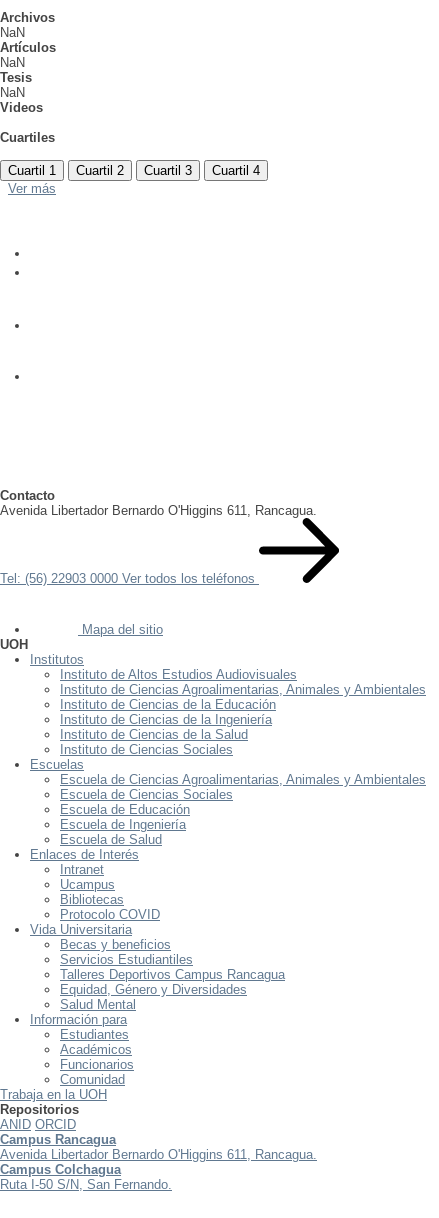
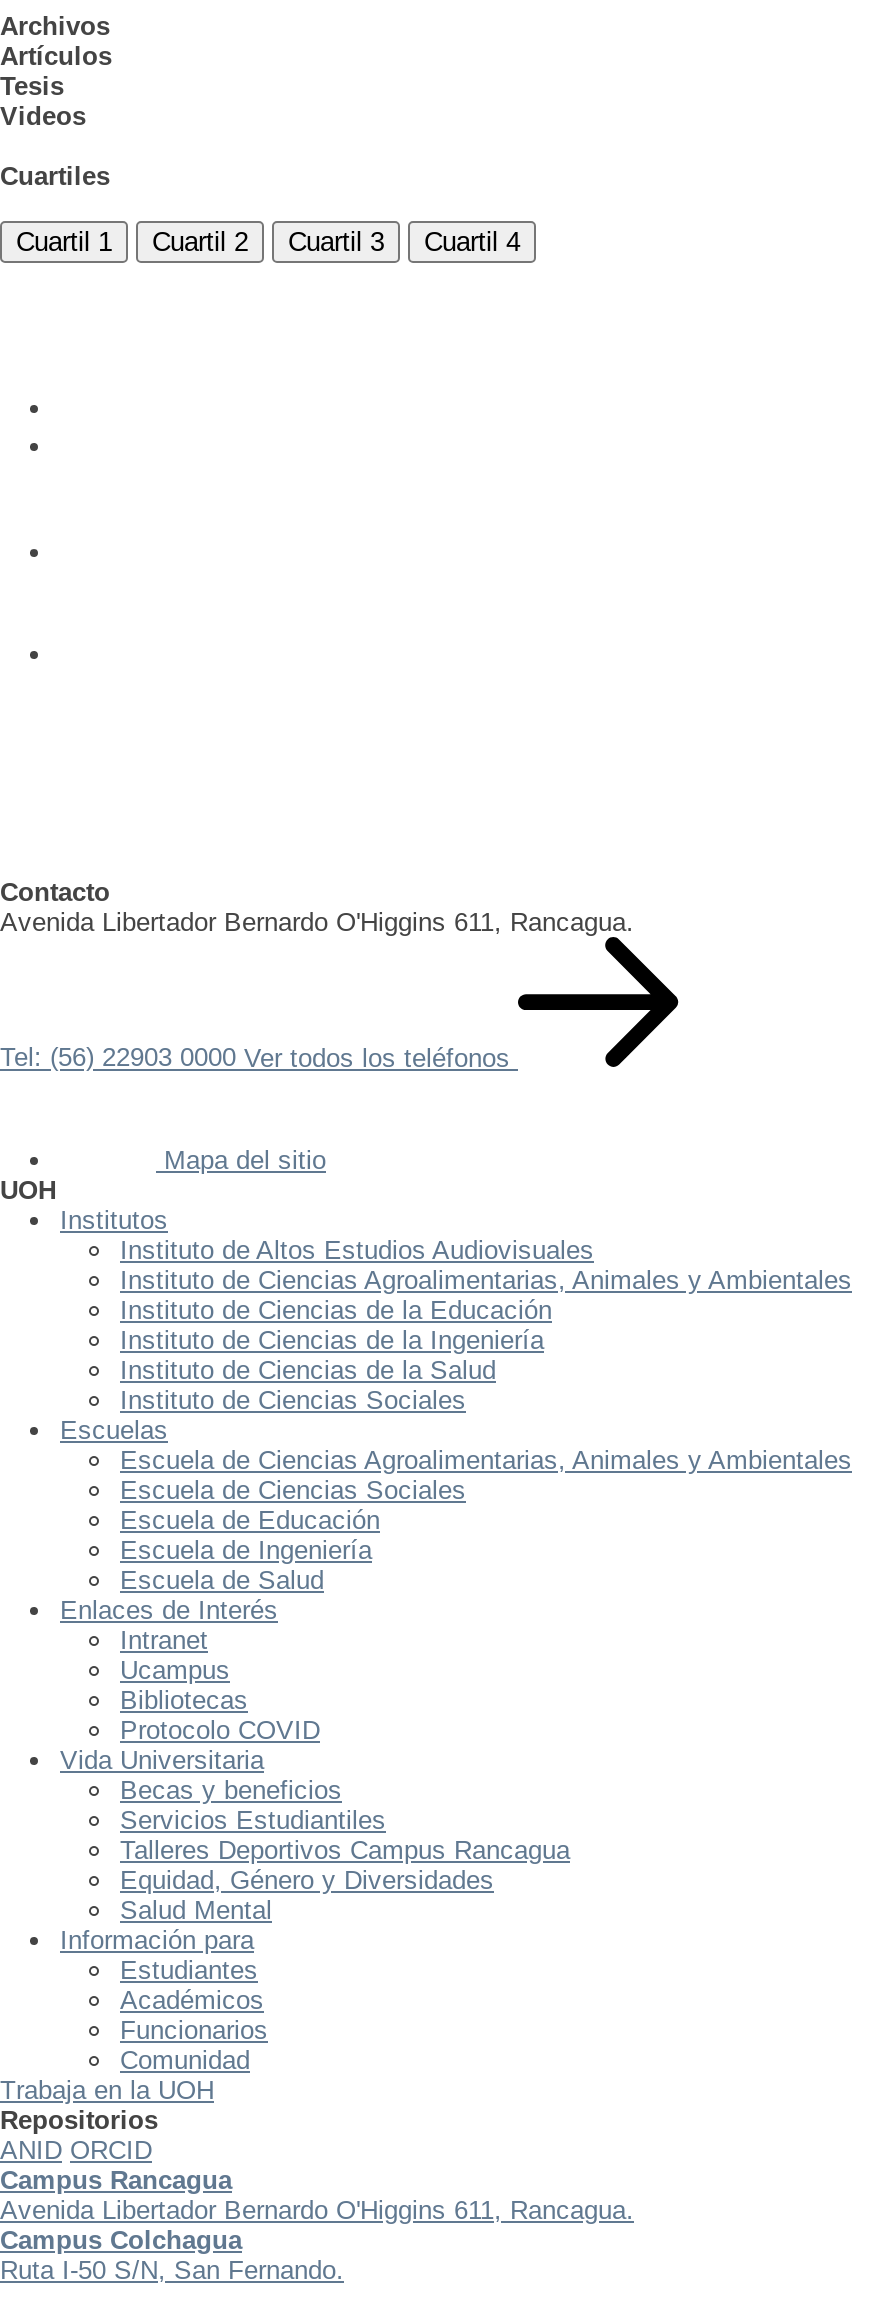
- NaN

- NaN

- NaN

- Ver más
